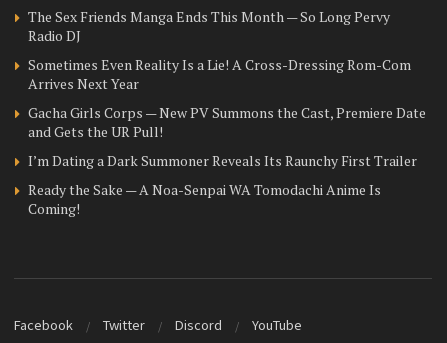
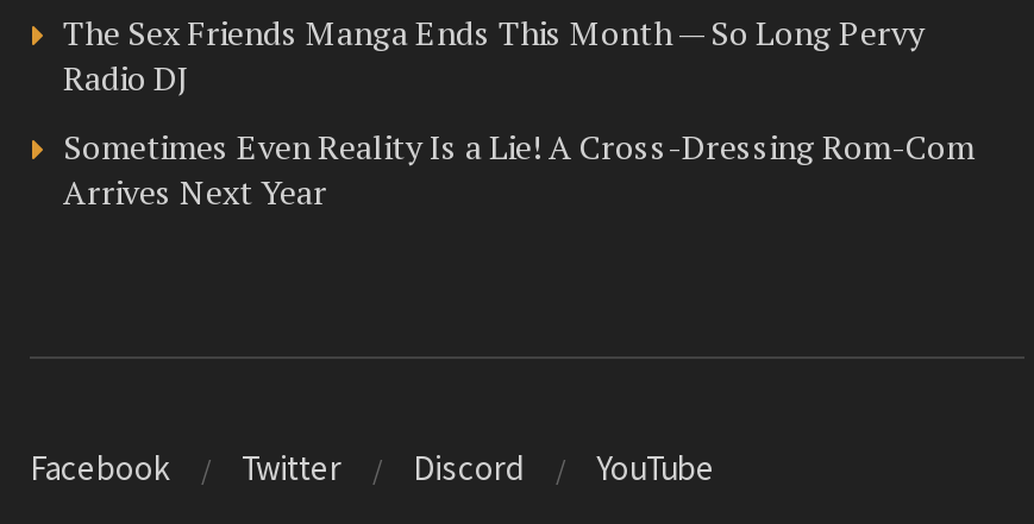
- Gacha Girls Corps — New PV Summons the Cast, Premiere Date
- and Gets the UR Pull!
- I’m Dating a Dark Summoner Reveals Its Raunchy First Trailer
- Ready the Sake — A Noa-Senpai WA Tomodachi Anime Is
- Coming!
